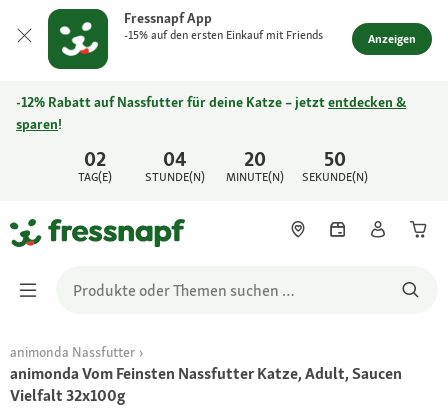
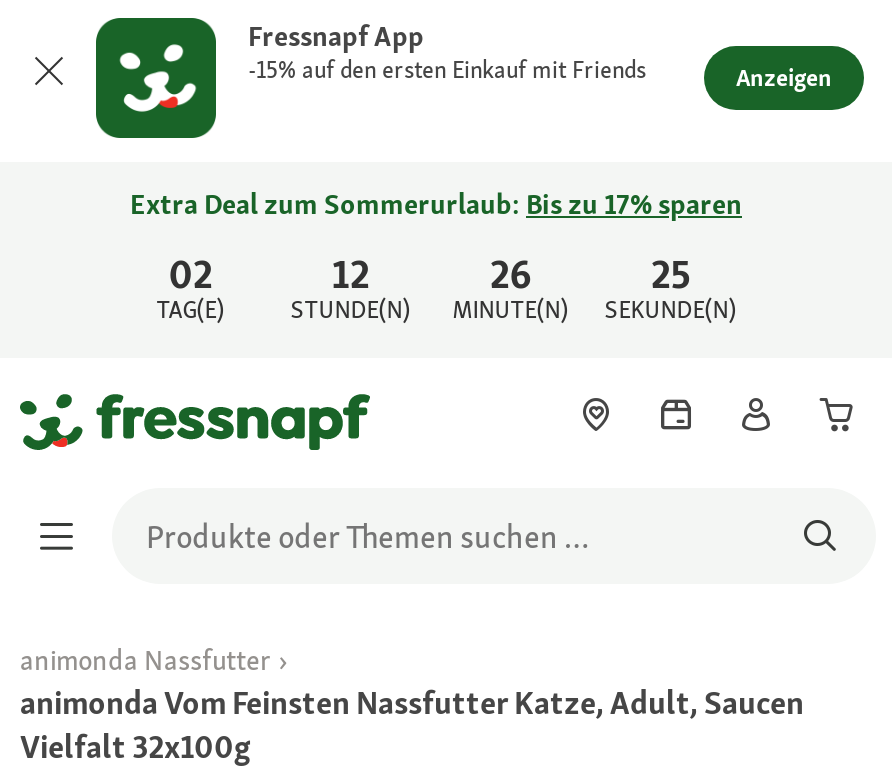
- -12% Rabatt auf Nassfutter für deine Katze – jetzt entdecken &
- sparen!
+ Extra Deal zum Sommerurlaub: Bis zu 17% sparen

- 04
+ 12

- 20
+ 26

- 50
+ 25
